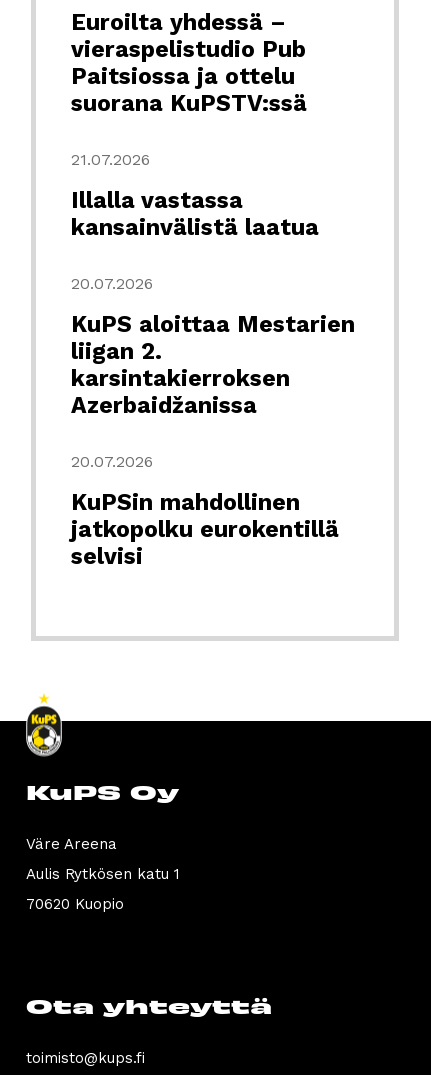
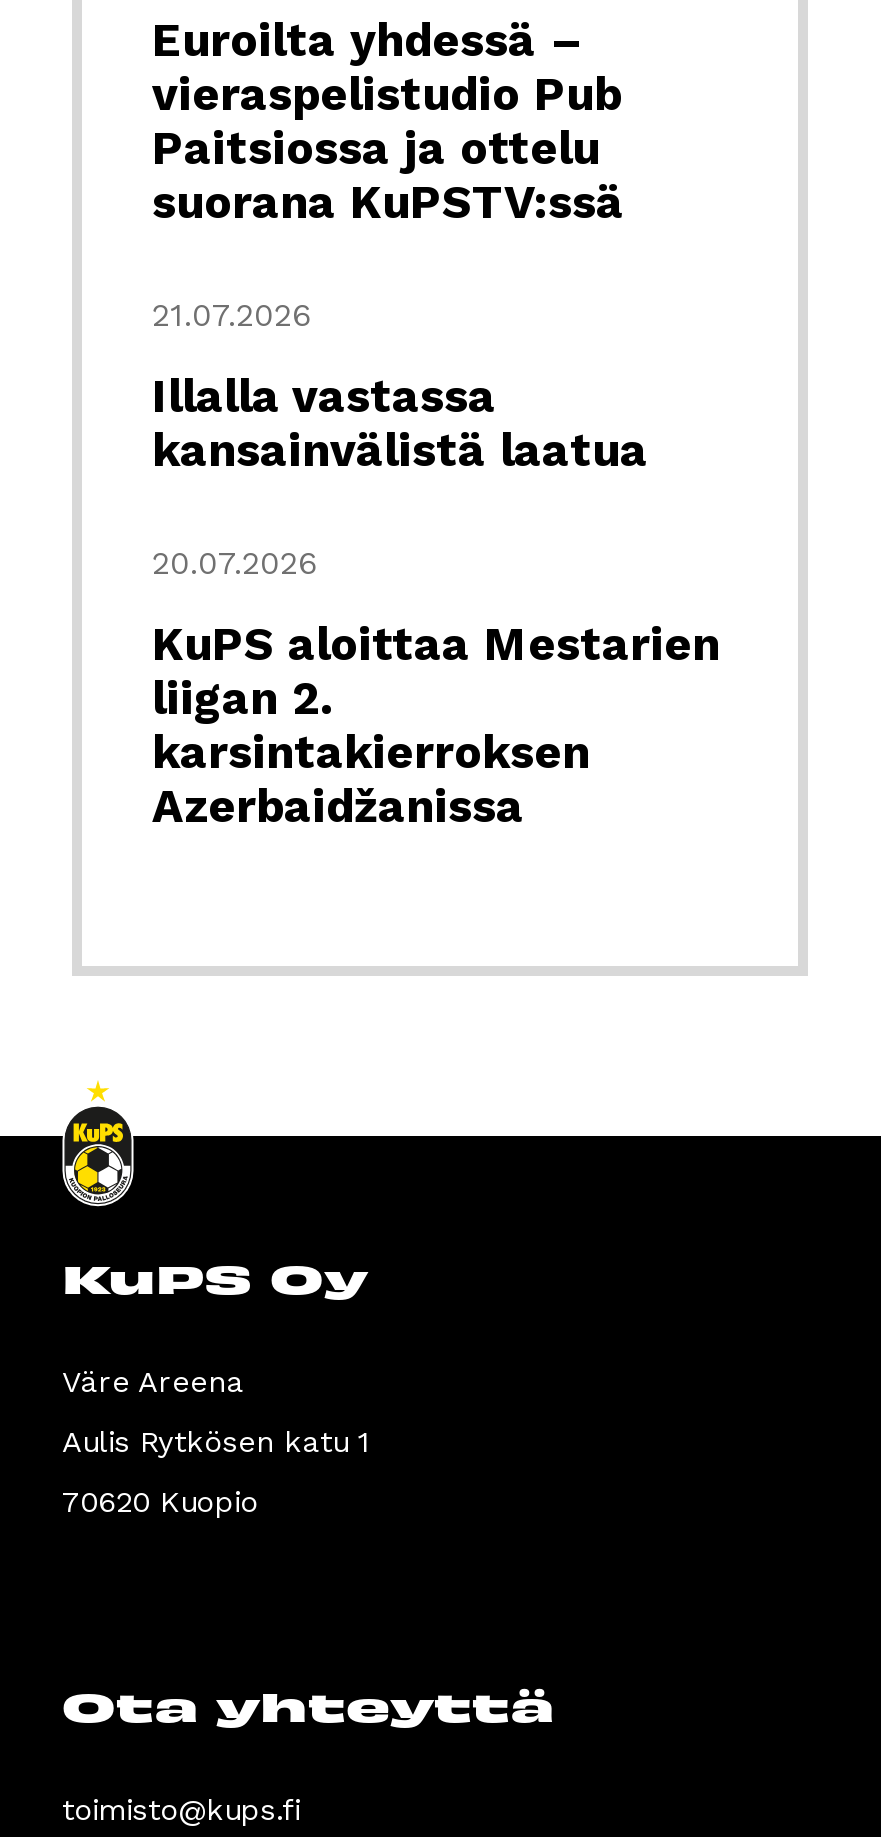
- 20.07.2026
- KuPSin mahdollinen
- jatkopolku eurokentillä
- selvisi
